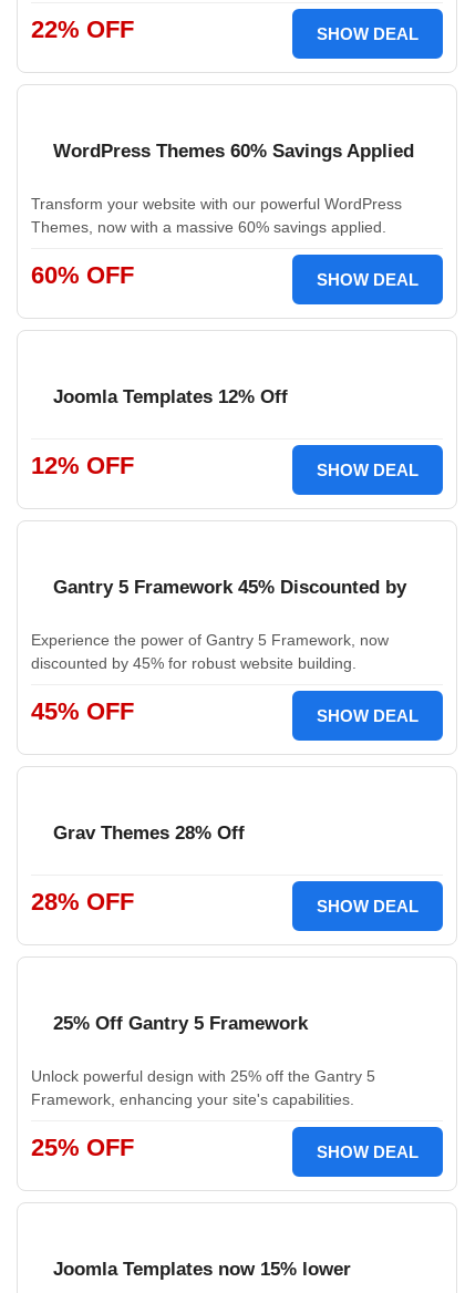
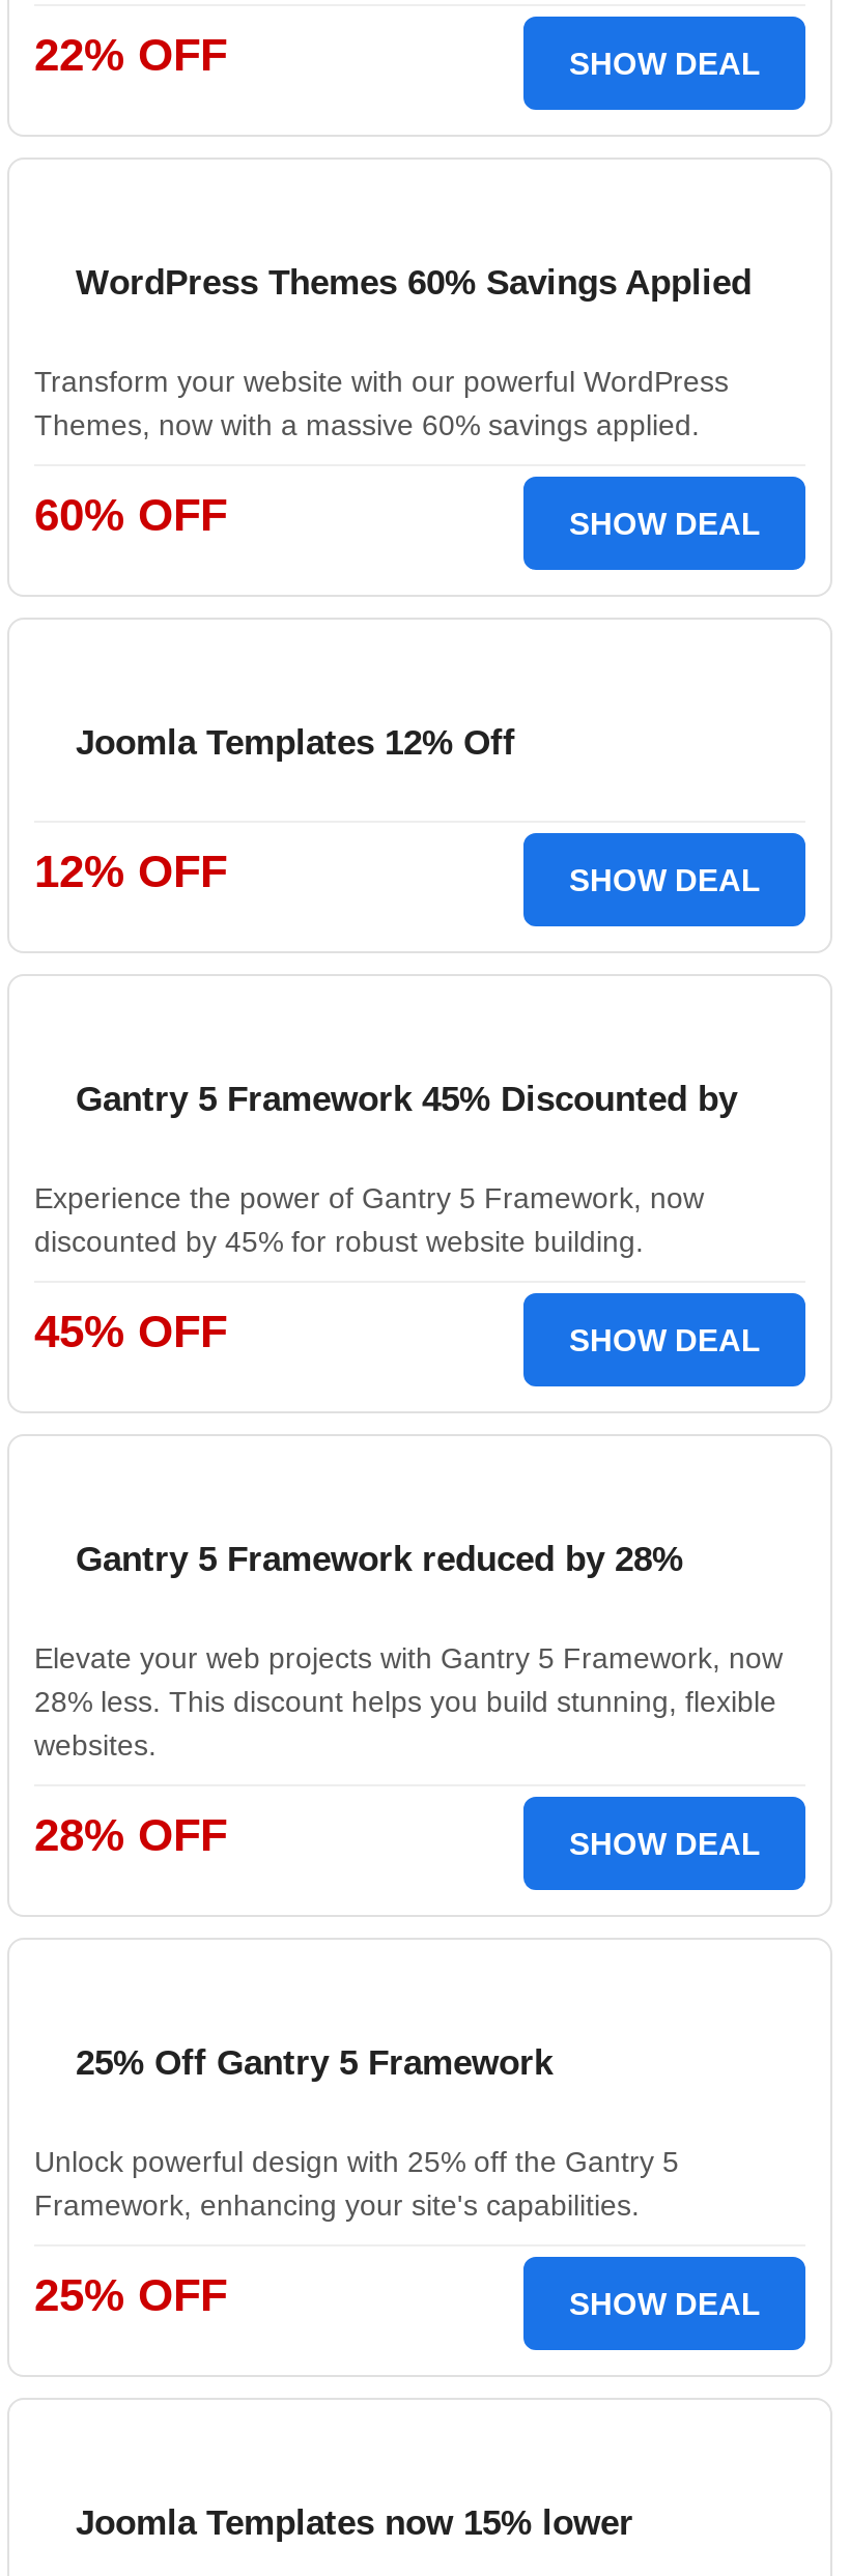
- Grav Themes 28% Off
+ Gantry 5 Framework reduced by 28%
+ Elevate your web projects with Gantry 5 Framework, now
+ 28% less. This discount helps you build stunning, flexible
+ websites.
